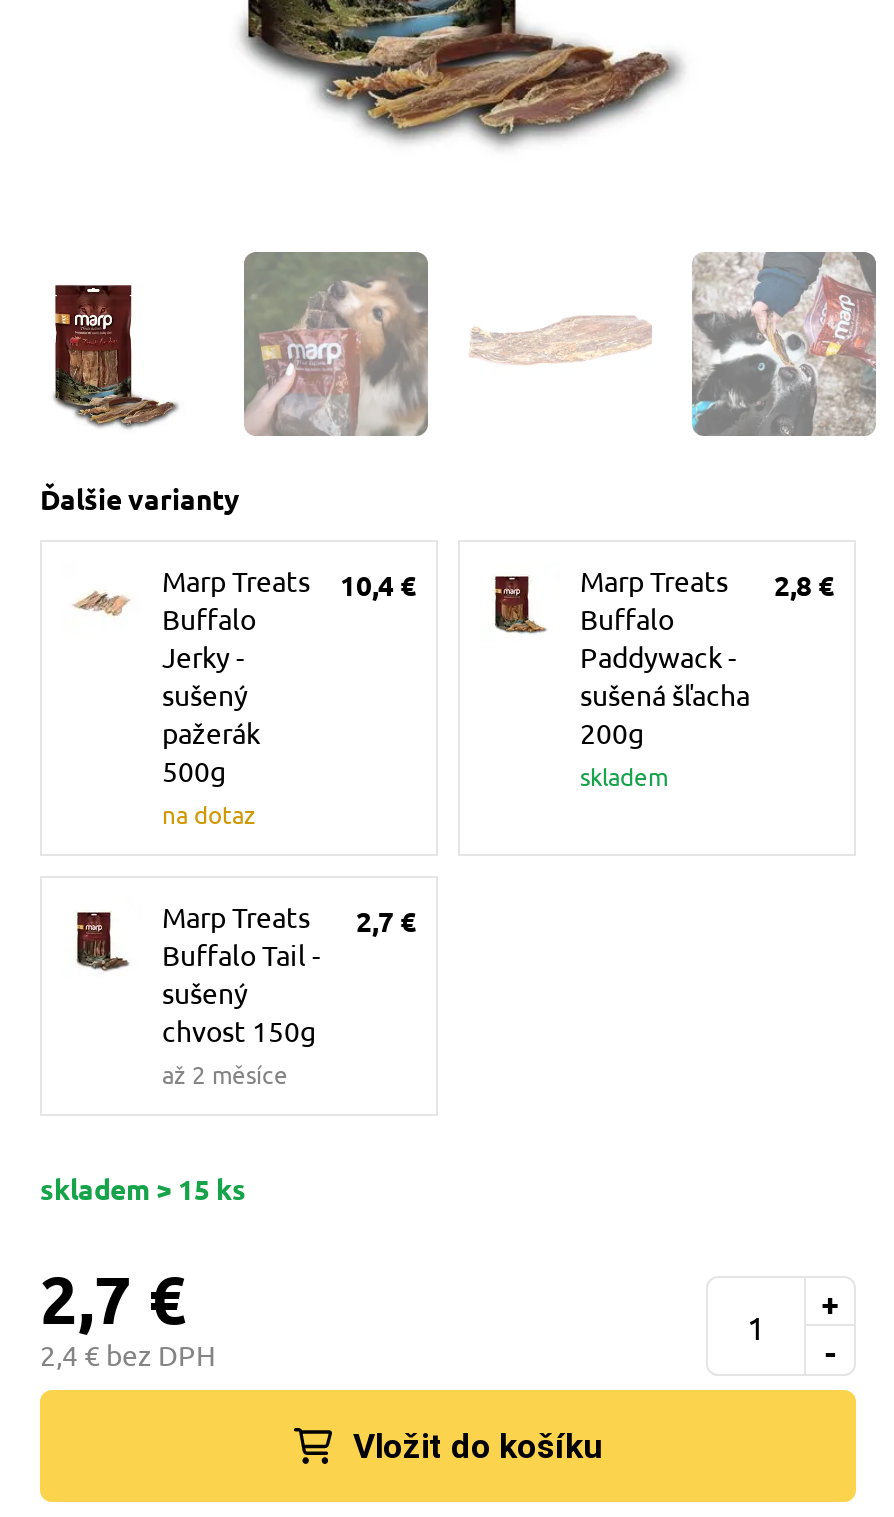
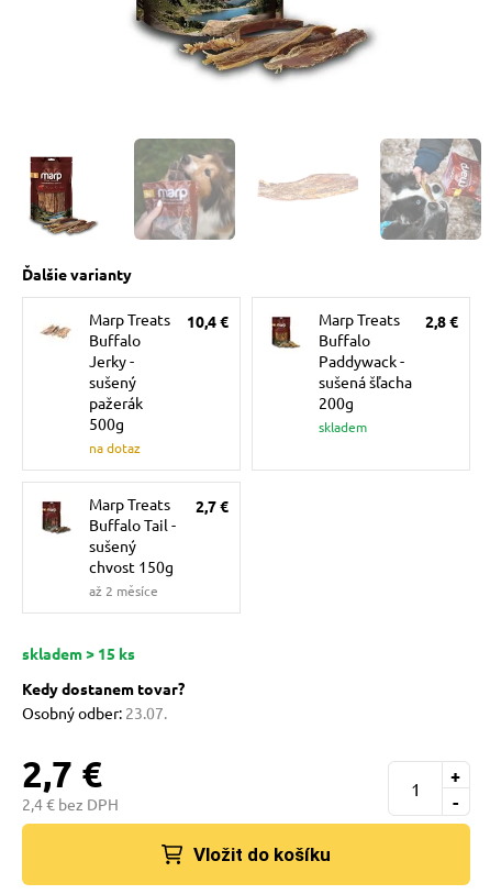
+ Kedy dostanem tovar?
+ Osobný odber: 23.07.
